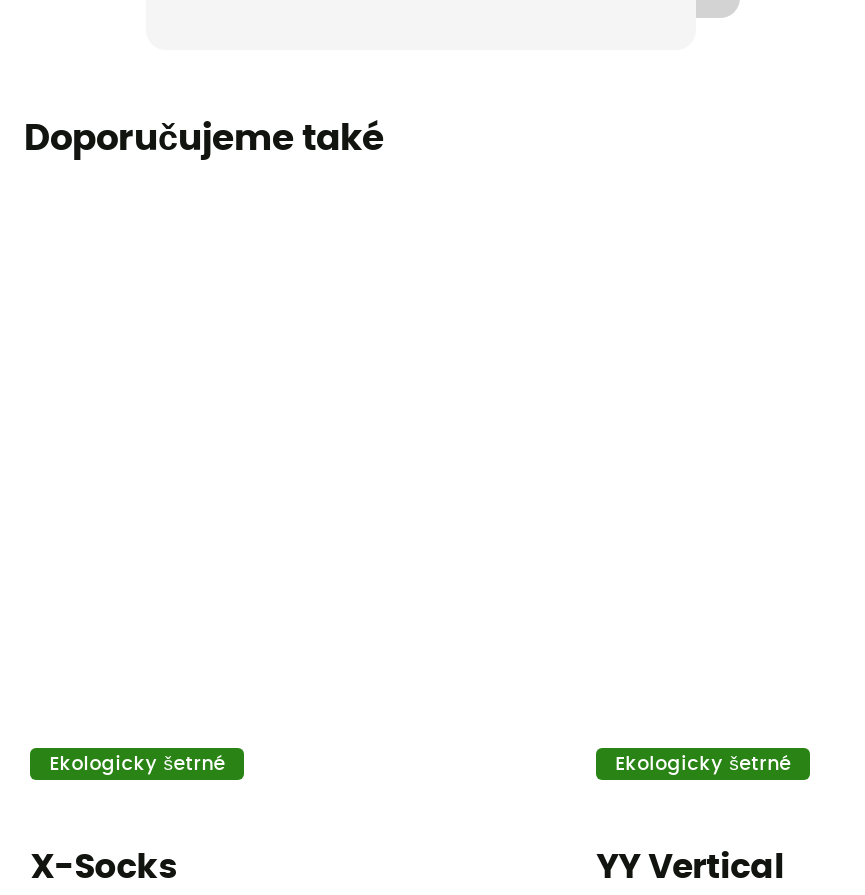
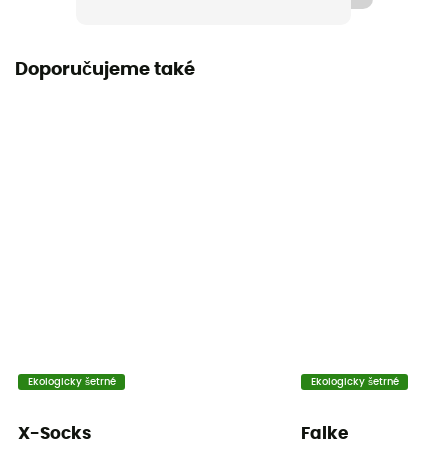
- YY Vertical
+ Falke
